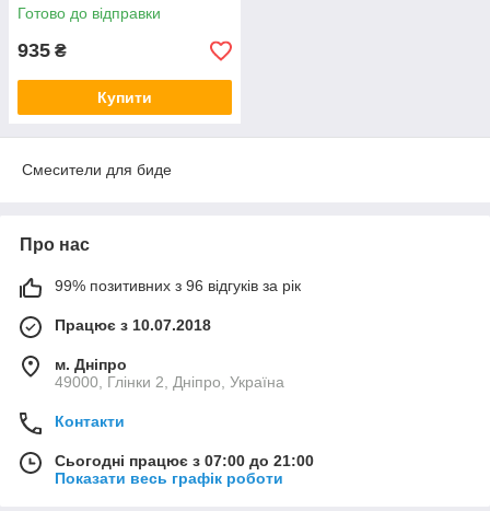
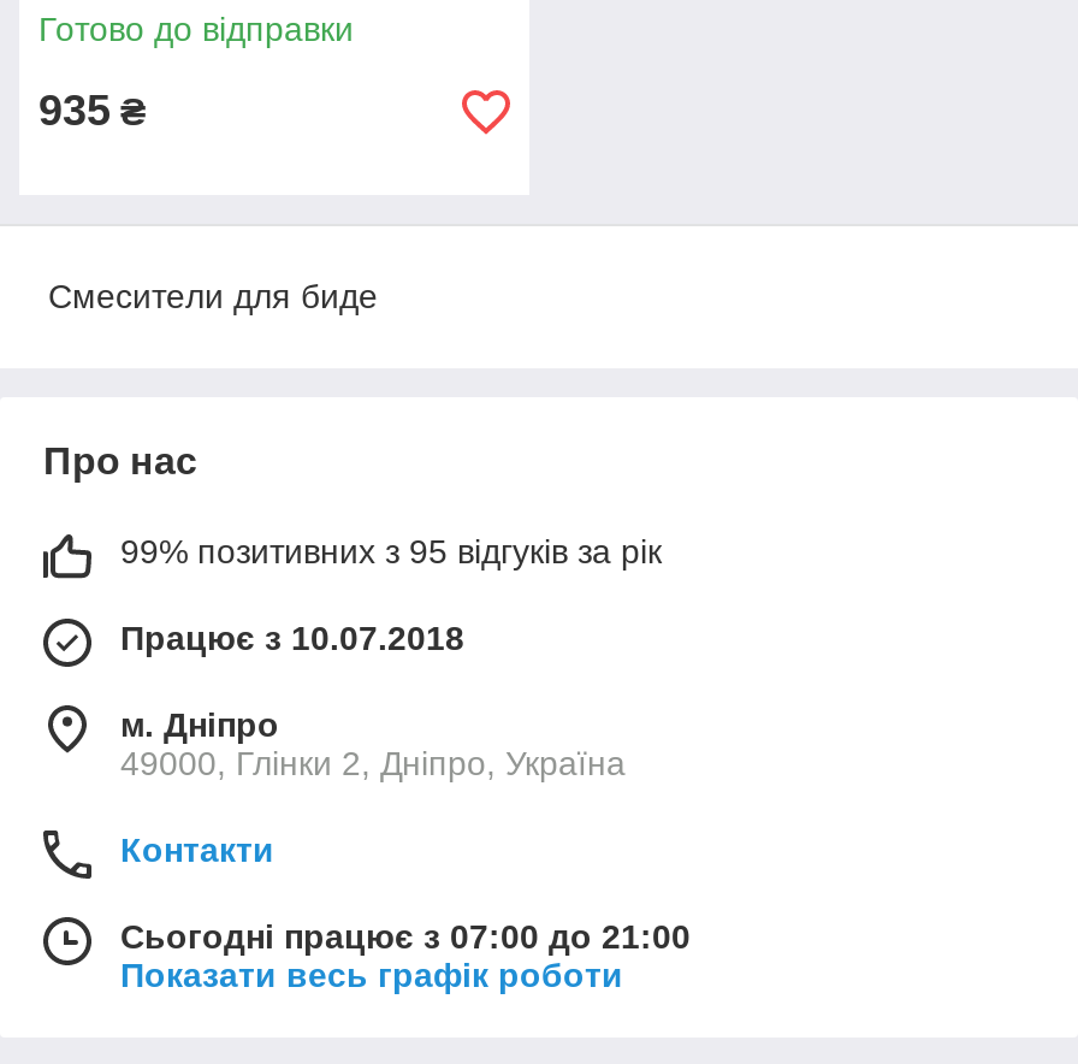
- Купити

- 99% позитивних з 96 відгуків за рік
+ 99% позитивних з 95 відгуків за рік
